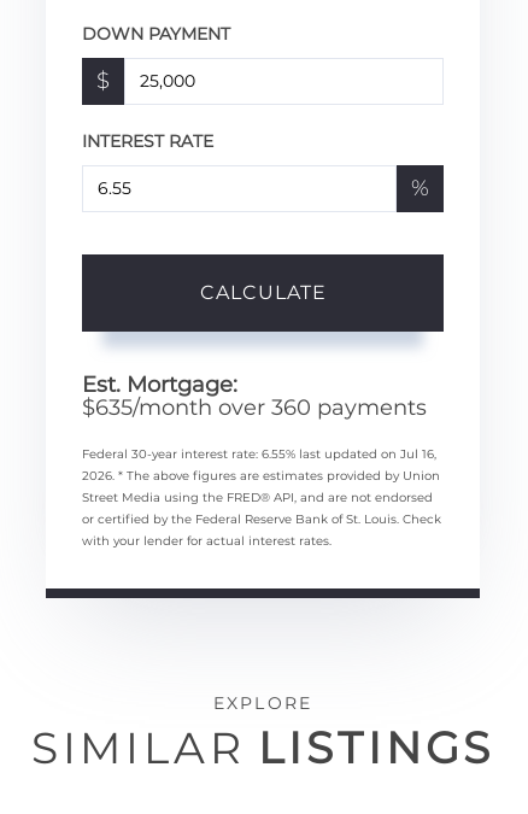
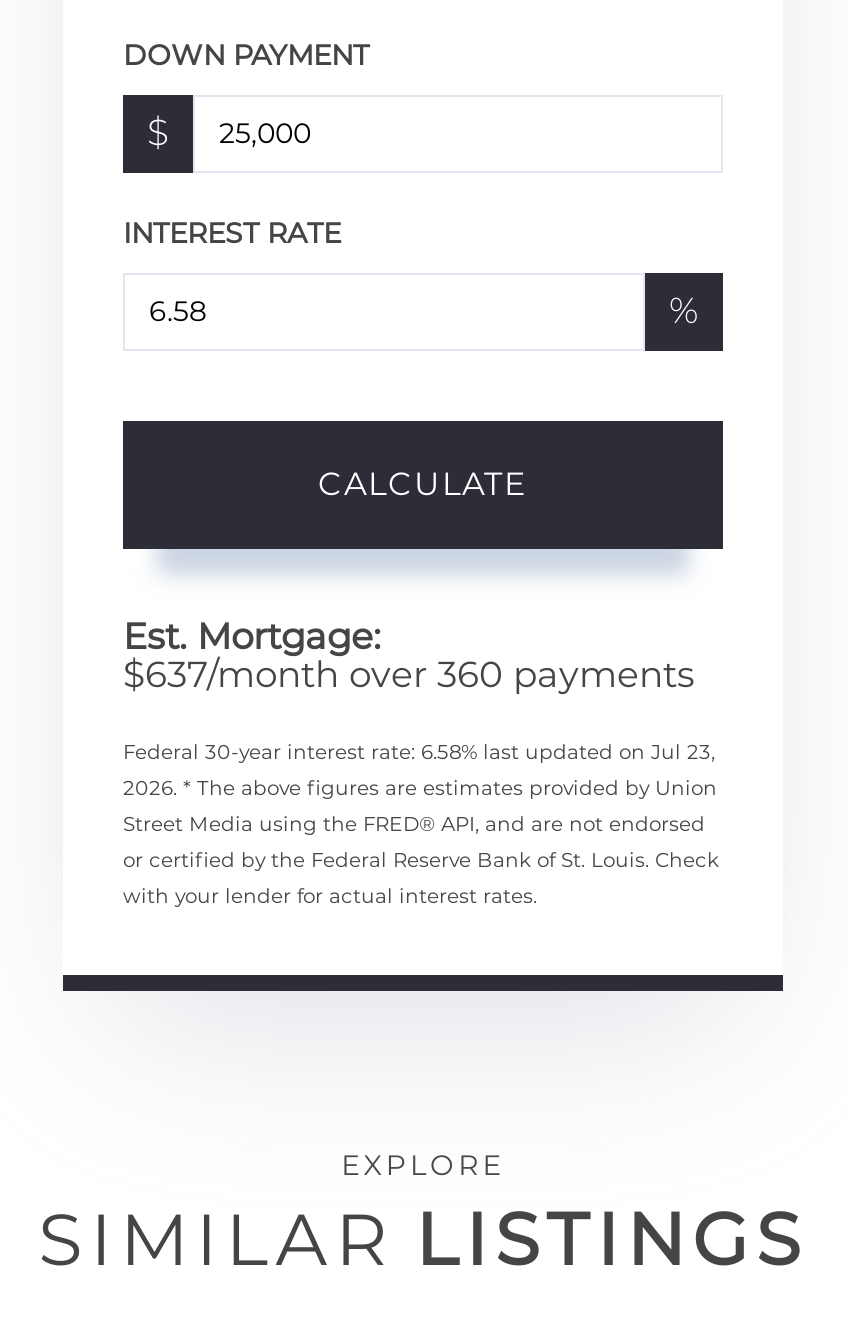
- $635/month over 360 payments
+ $637/month over 360 payments

- Federal 30-year interest rate: 6.55% last updated on Jul 16,
+ Federal 30-year interest rate: 6.58% last updated on Jul 23,
